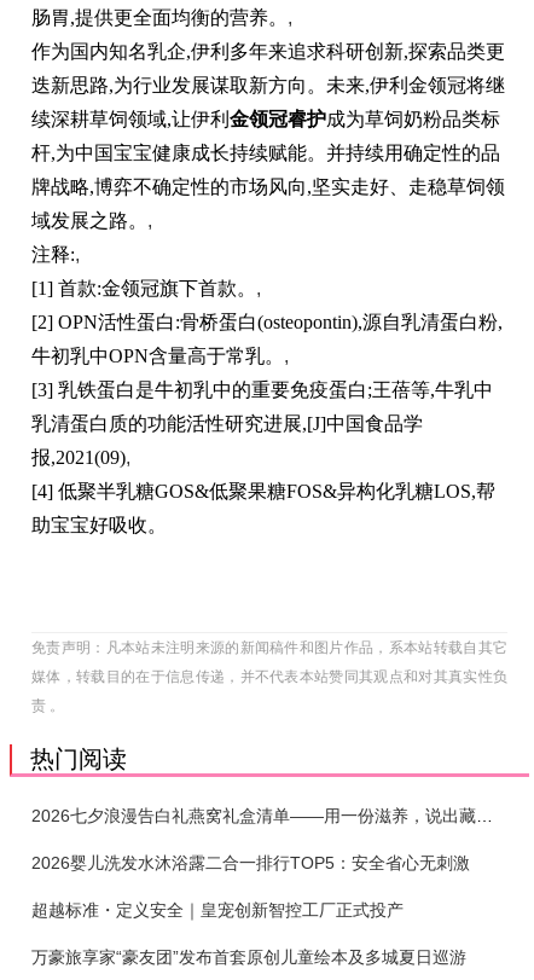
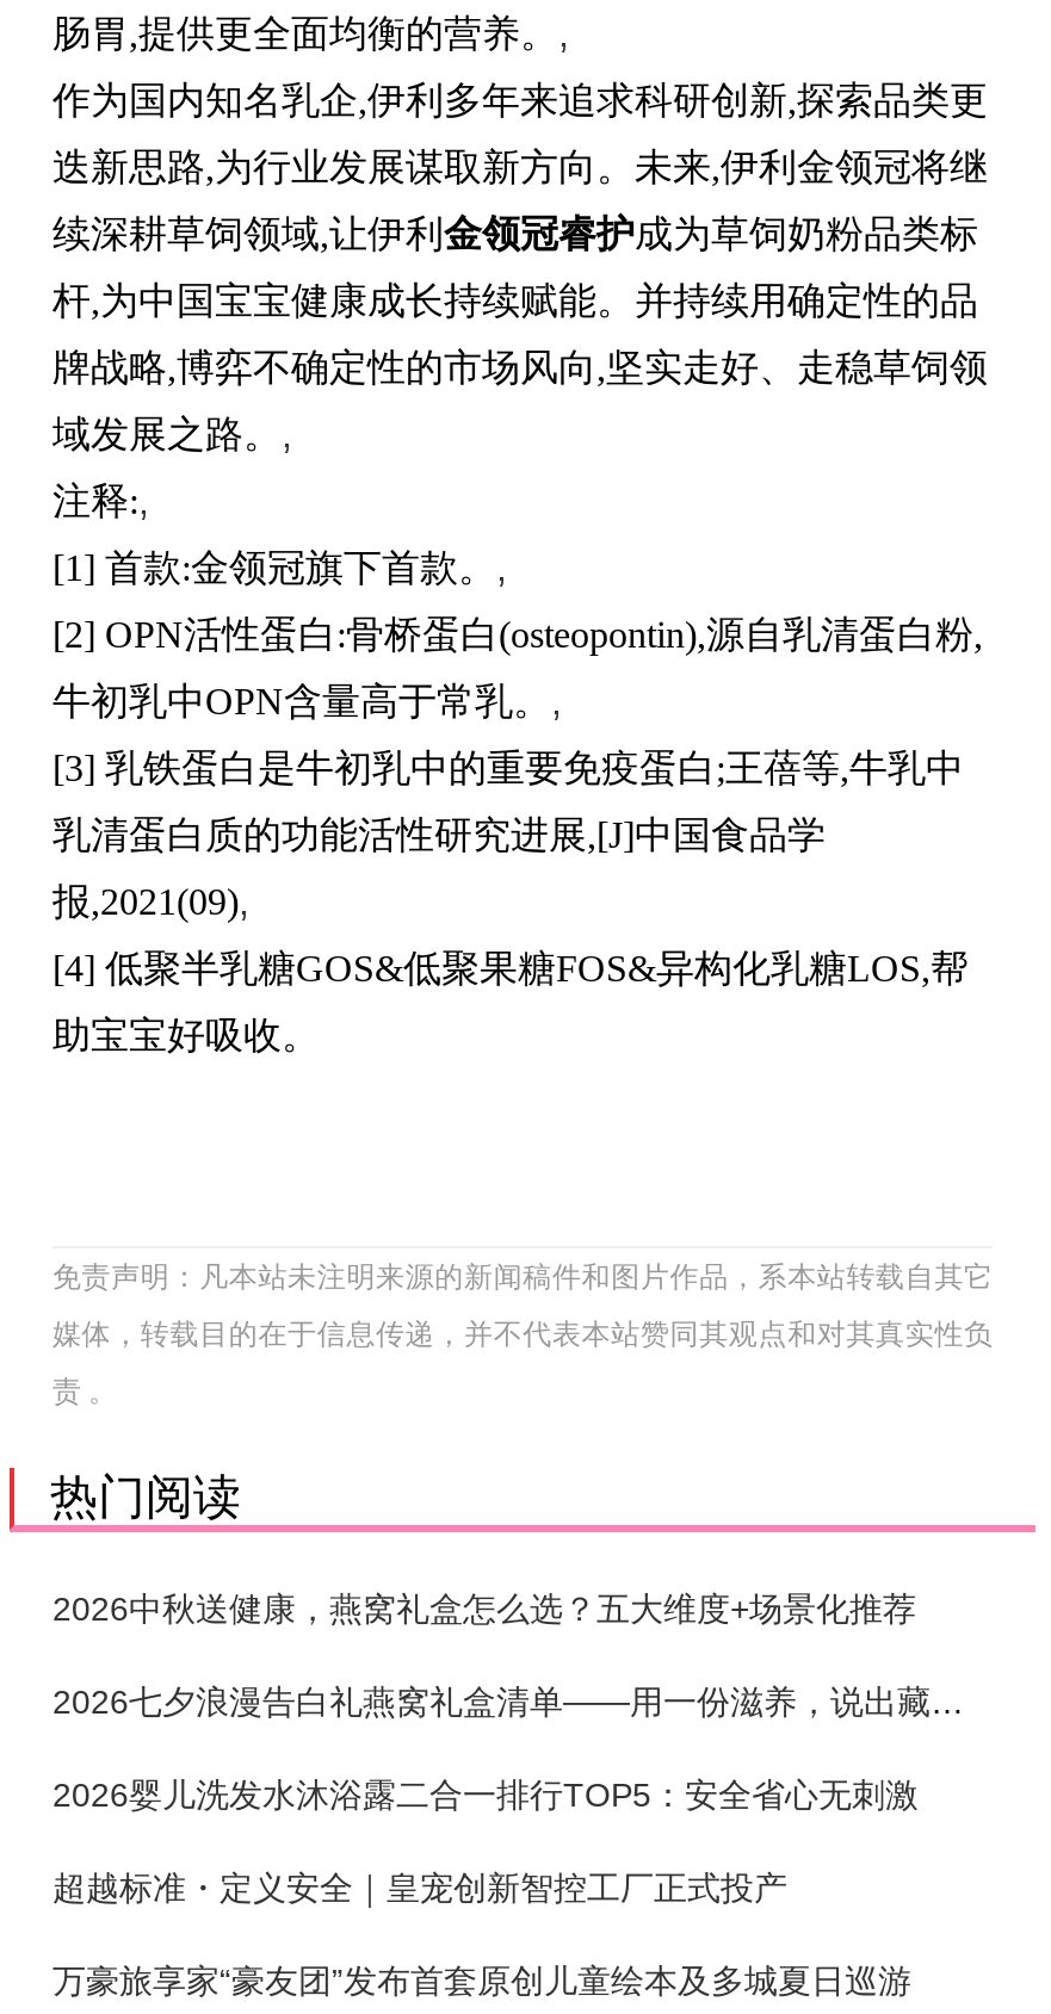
+ 2026中秋送健康，燕窝礼盒怎么选？五大维度+场景化推荐
